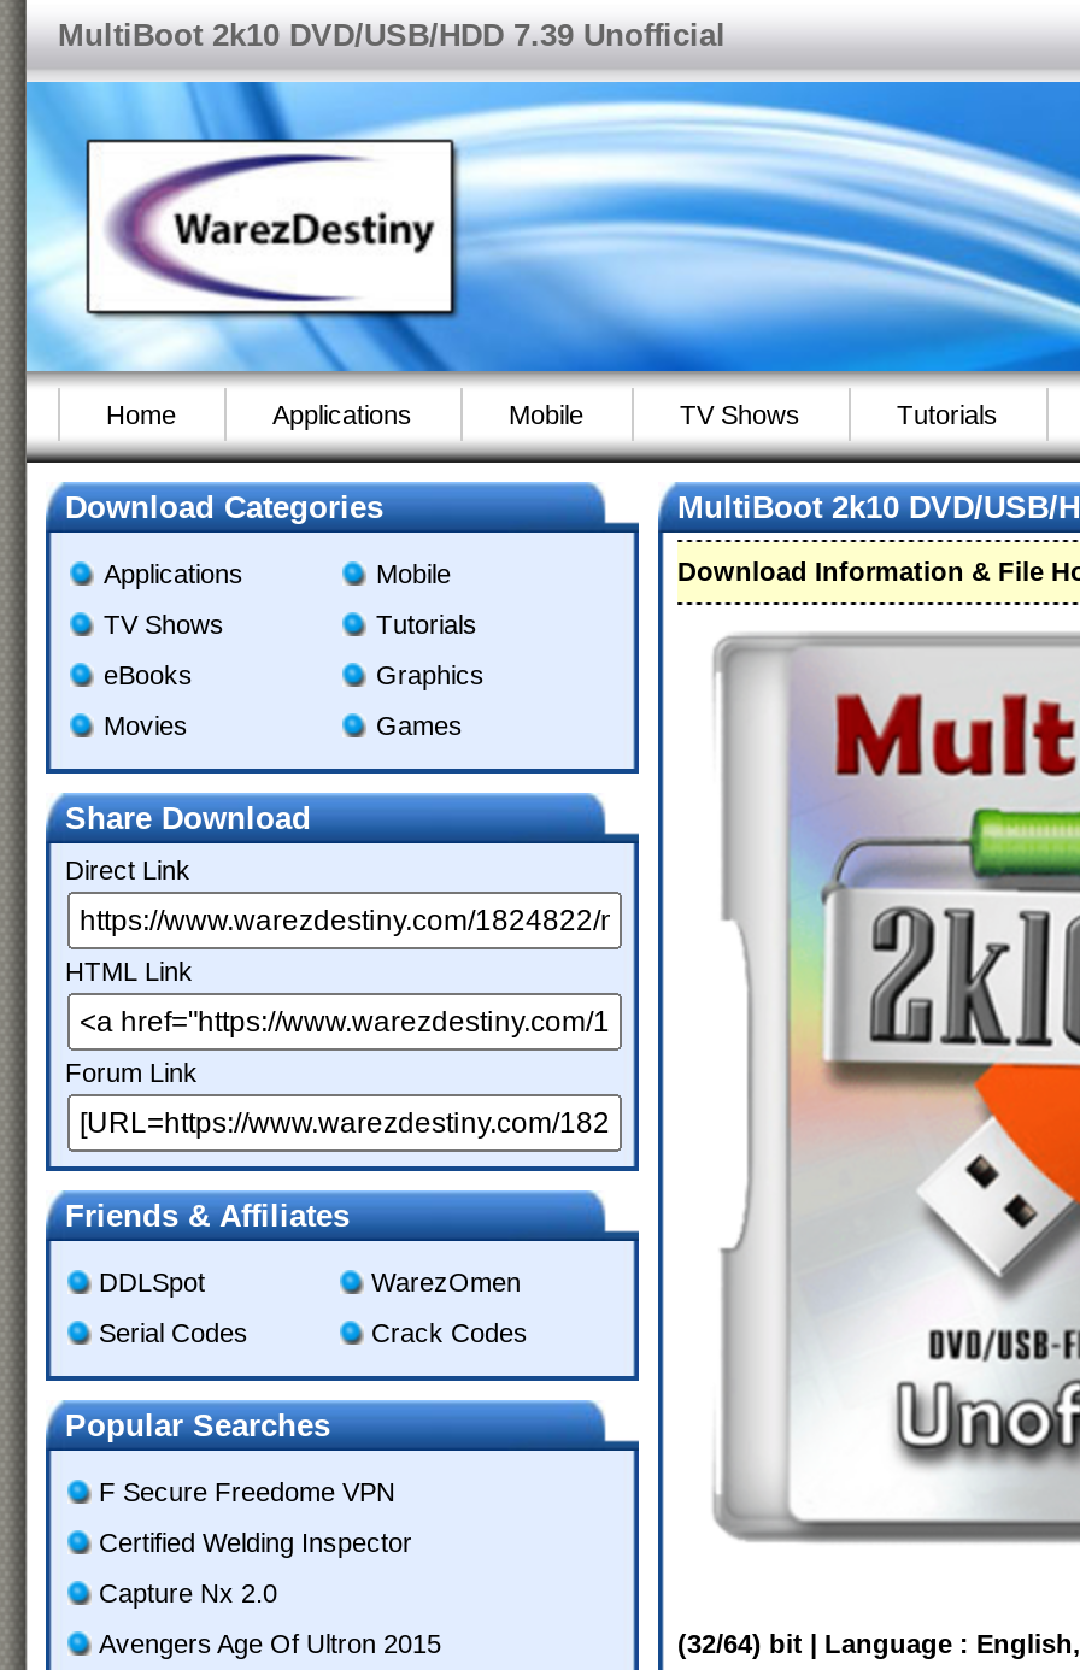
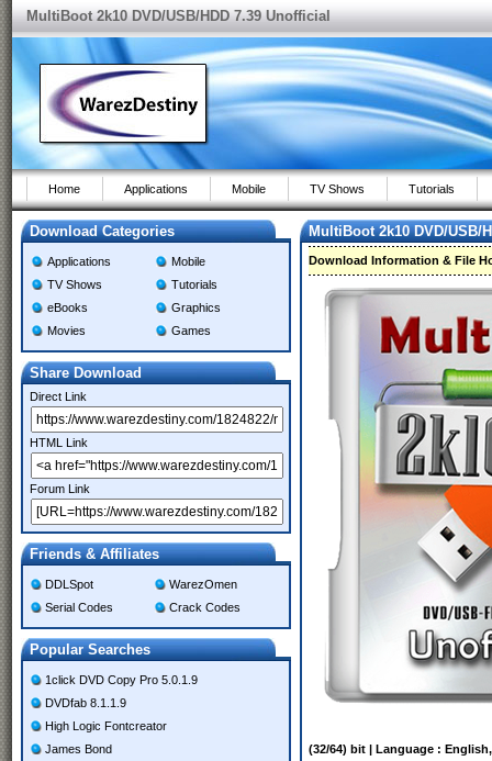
- F Secure Freedome VPN
+ 1click DVD Copy Pro 5.0.1.9

- Certified Welding Inspector
+ DVDfab 8.1.1.9

- Capture Nx 2.0
+ High Logic Fontcreator

- Avengers Age Of Ultron 2015
+ James Bond
